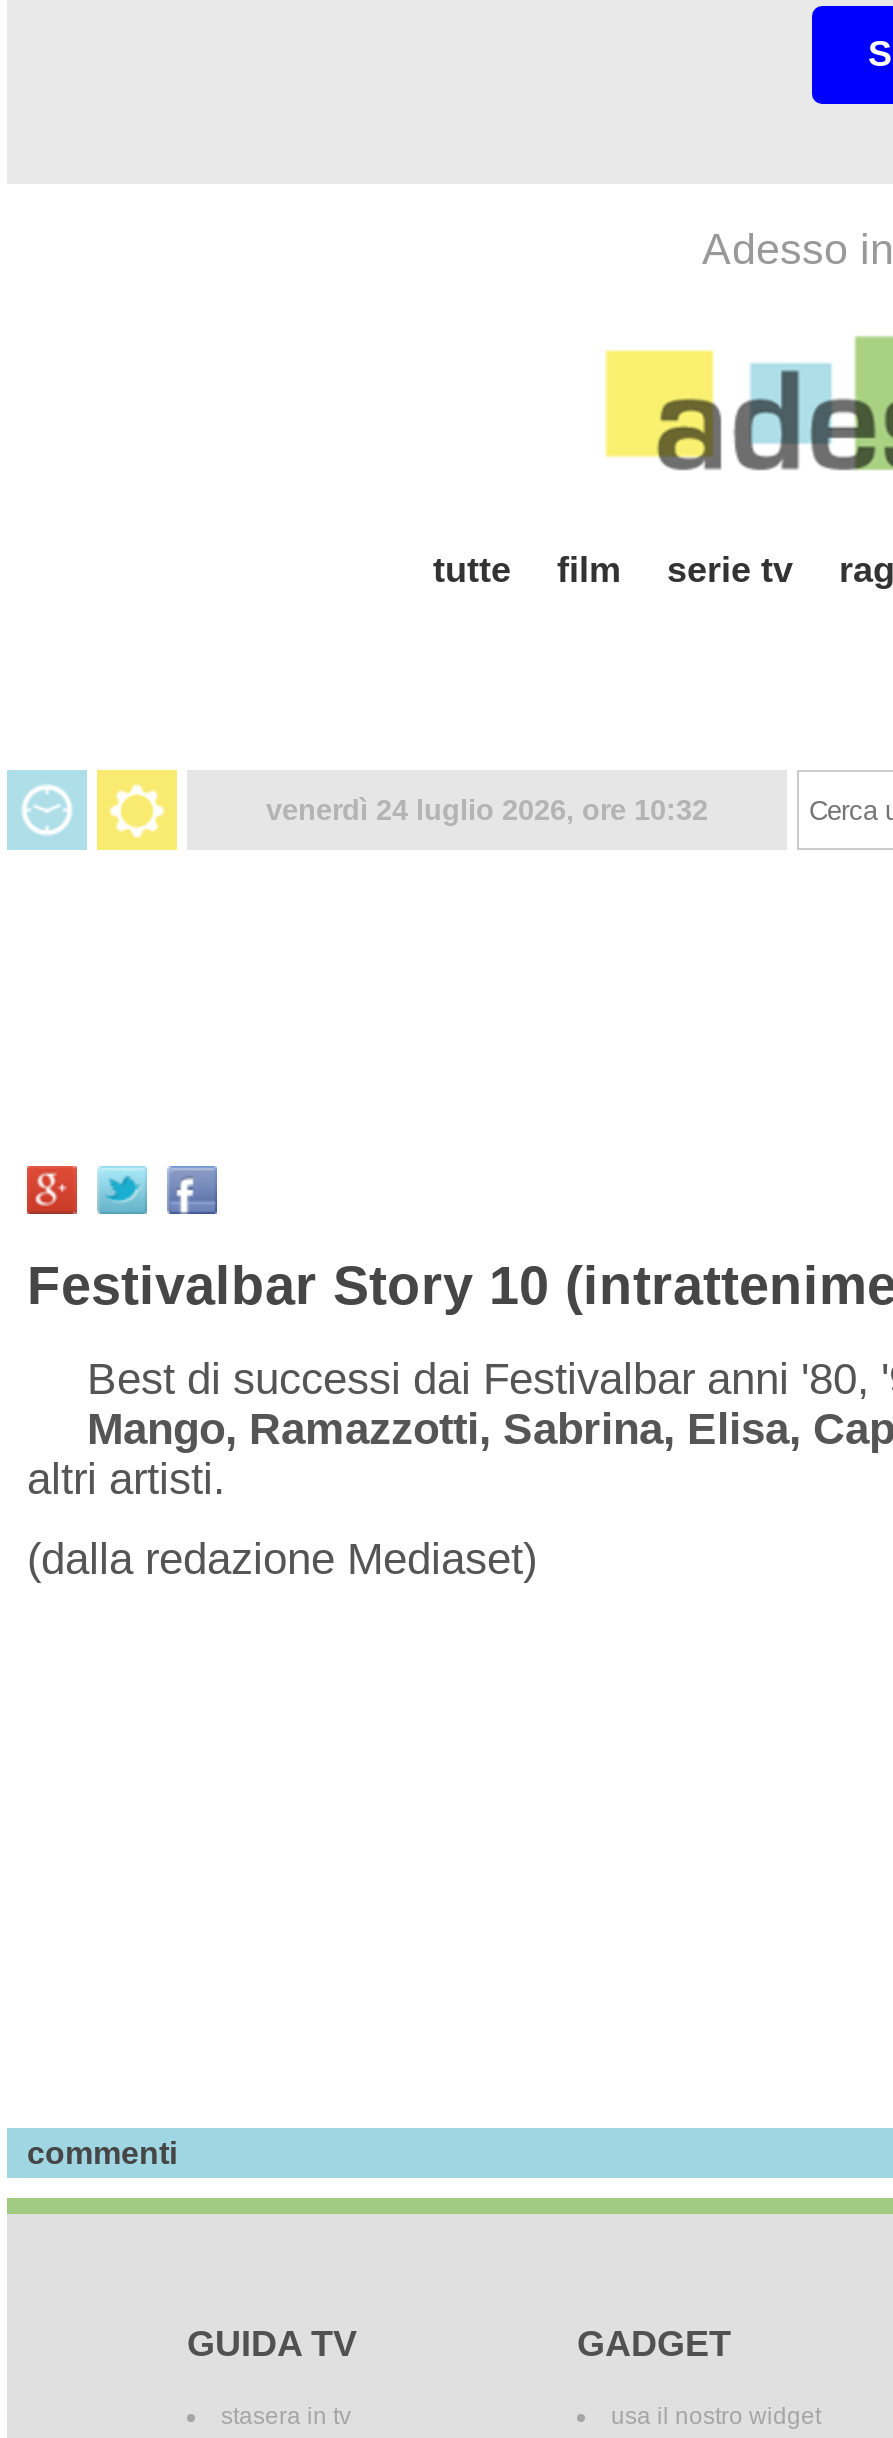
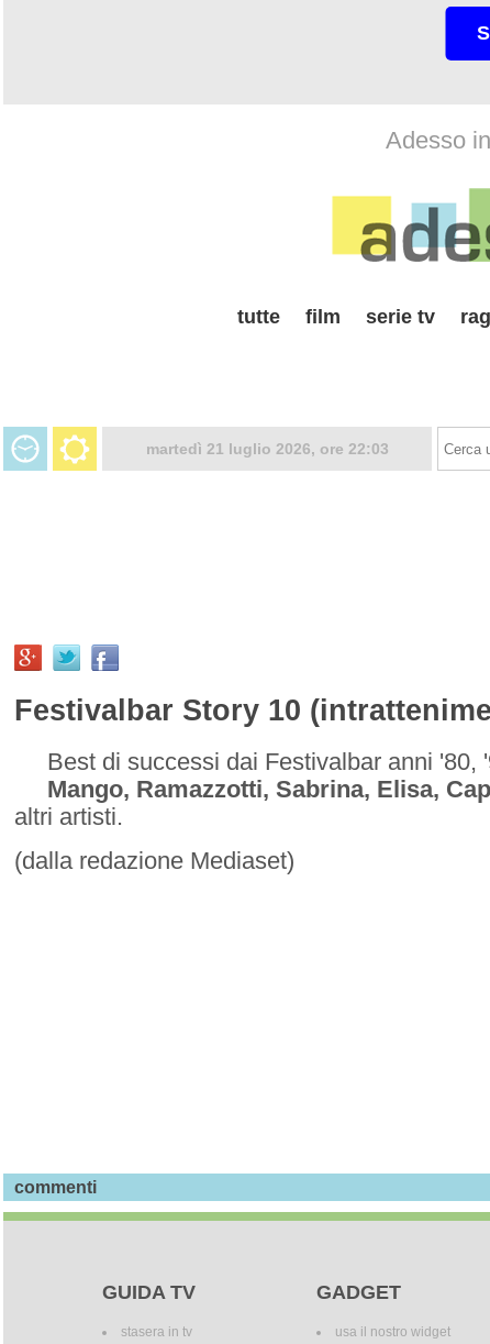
- venerdì 24 luglio 2026, ore 10:32
+ martedì 21 luglio 2026, ore 22:03
